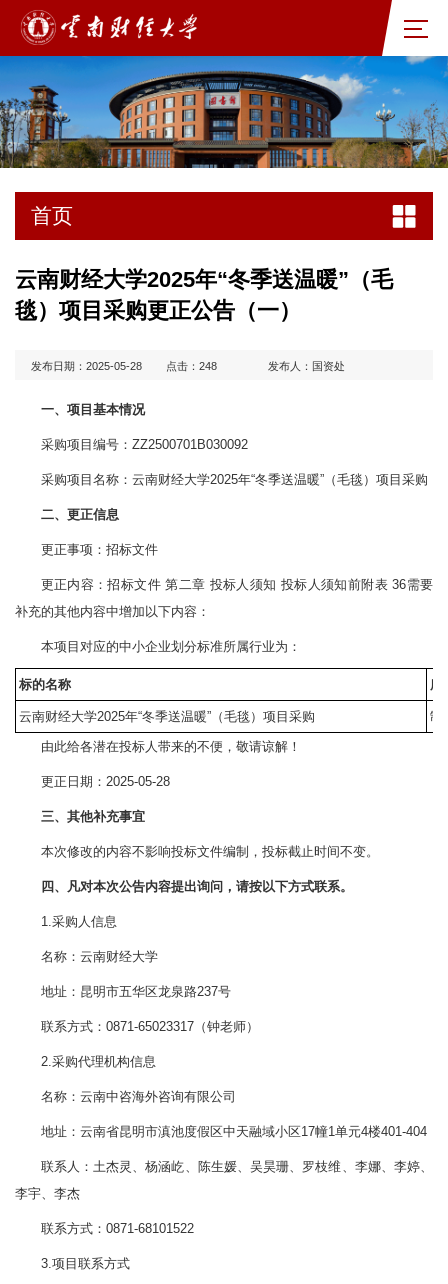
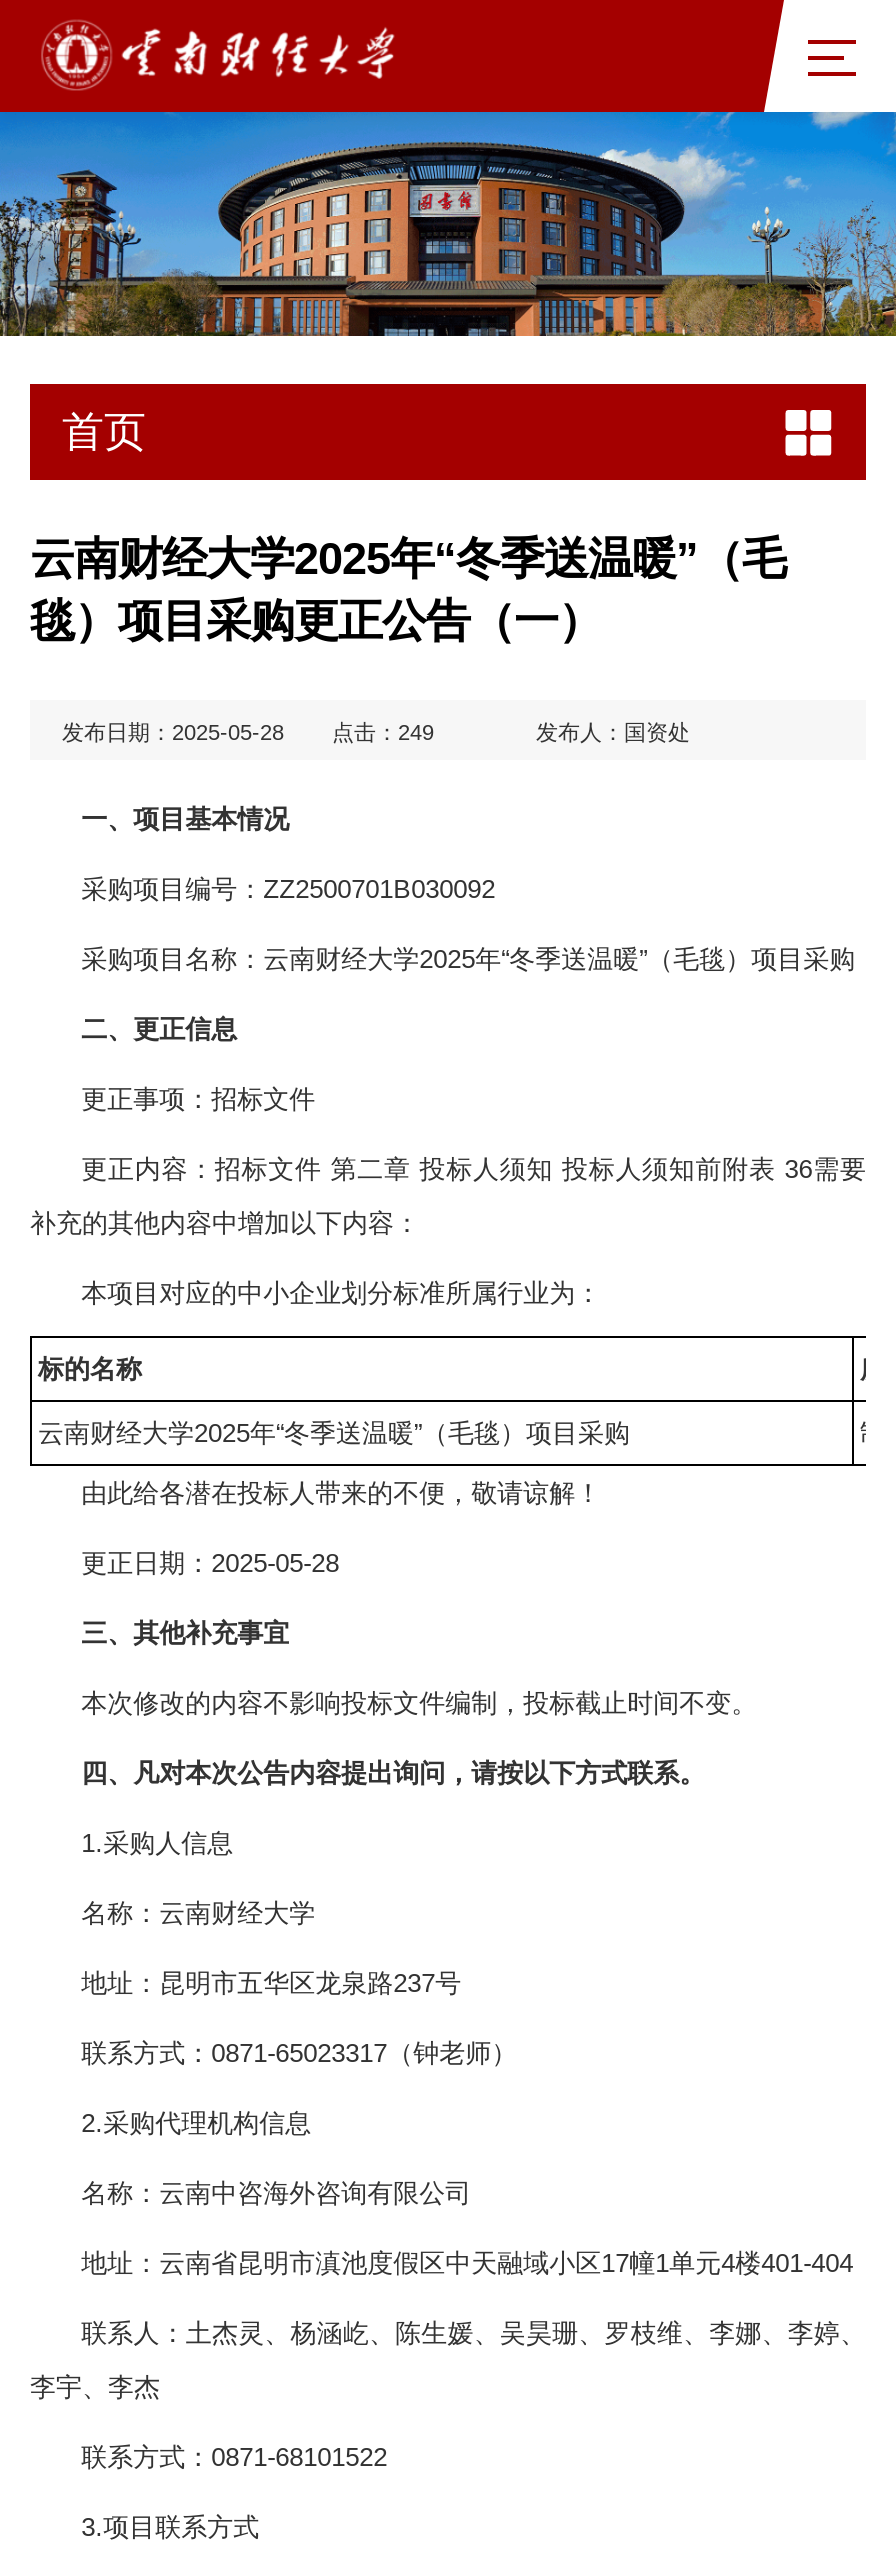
- 发布日期：2025-05-28 点击：248
+ 发布日期：2025-05-28 点击：249
